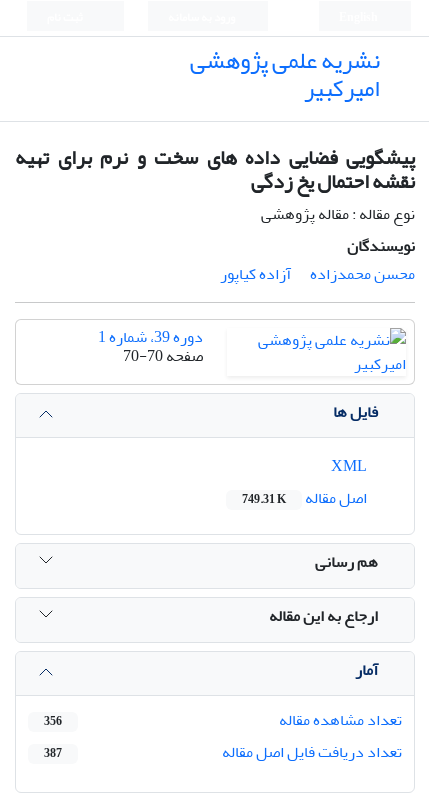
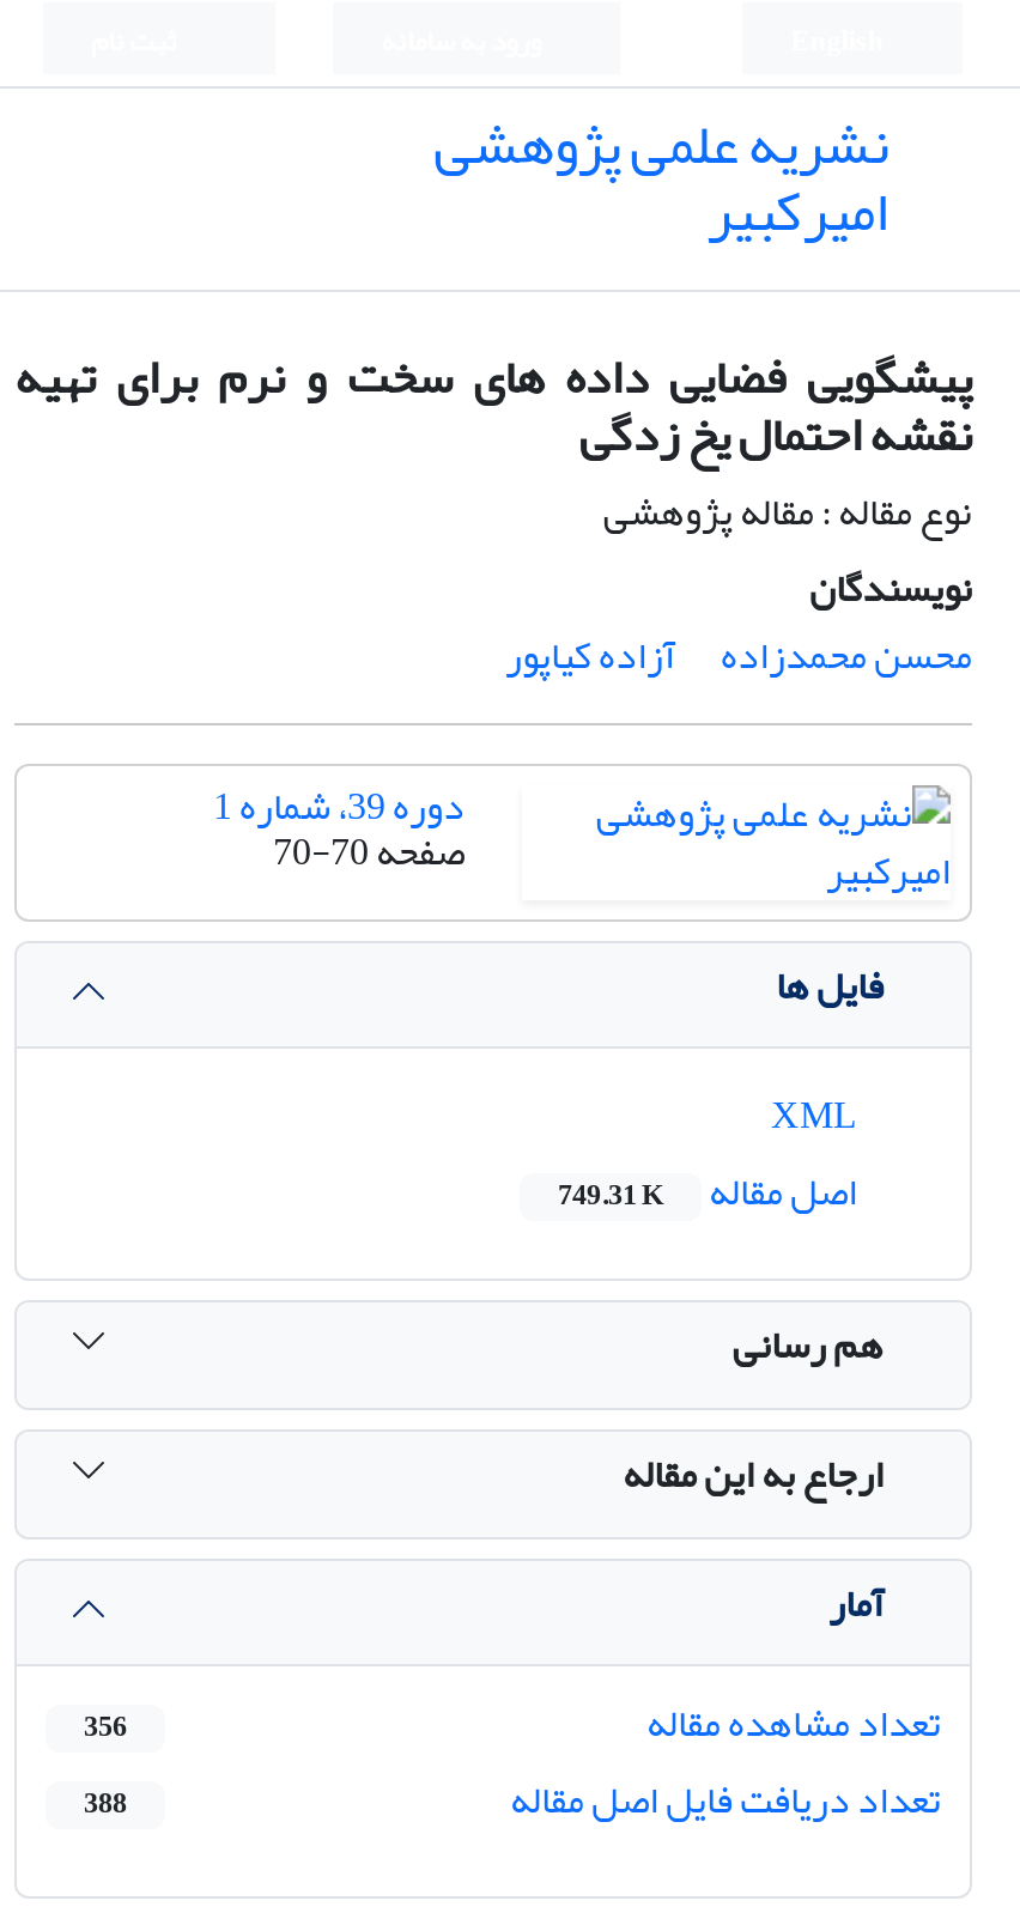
- 387
+ 388
